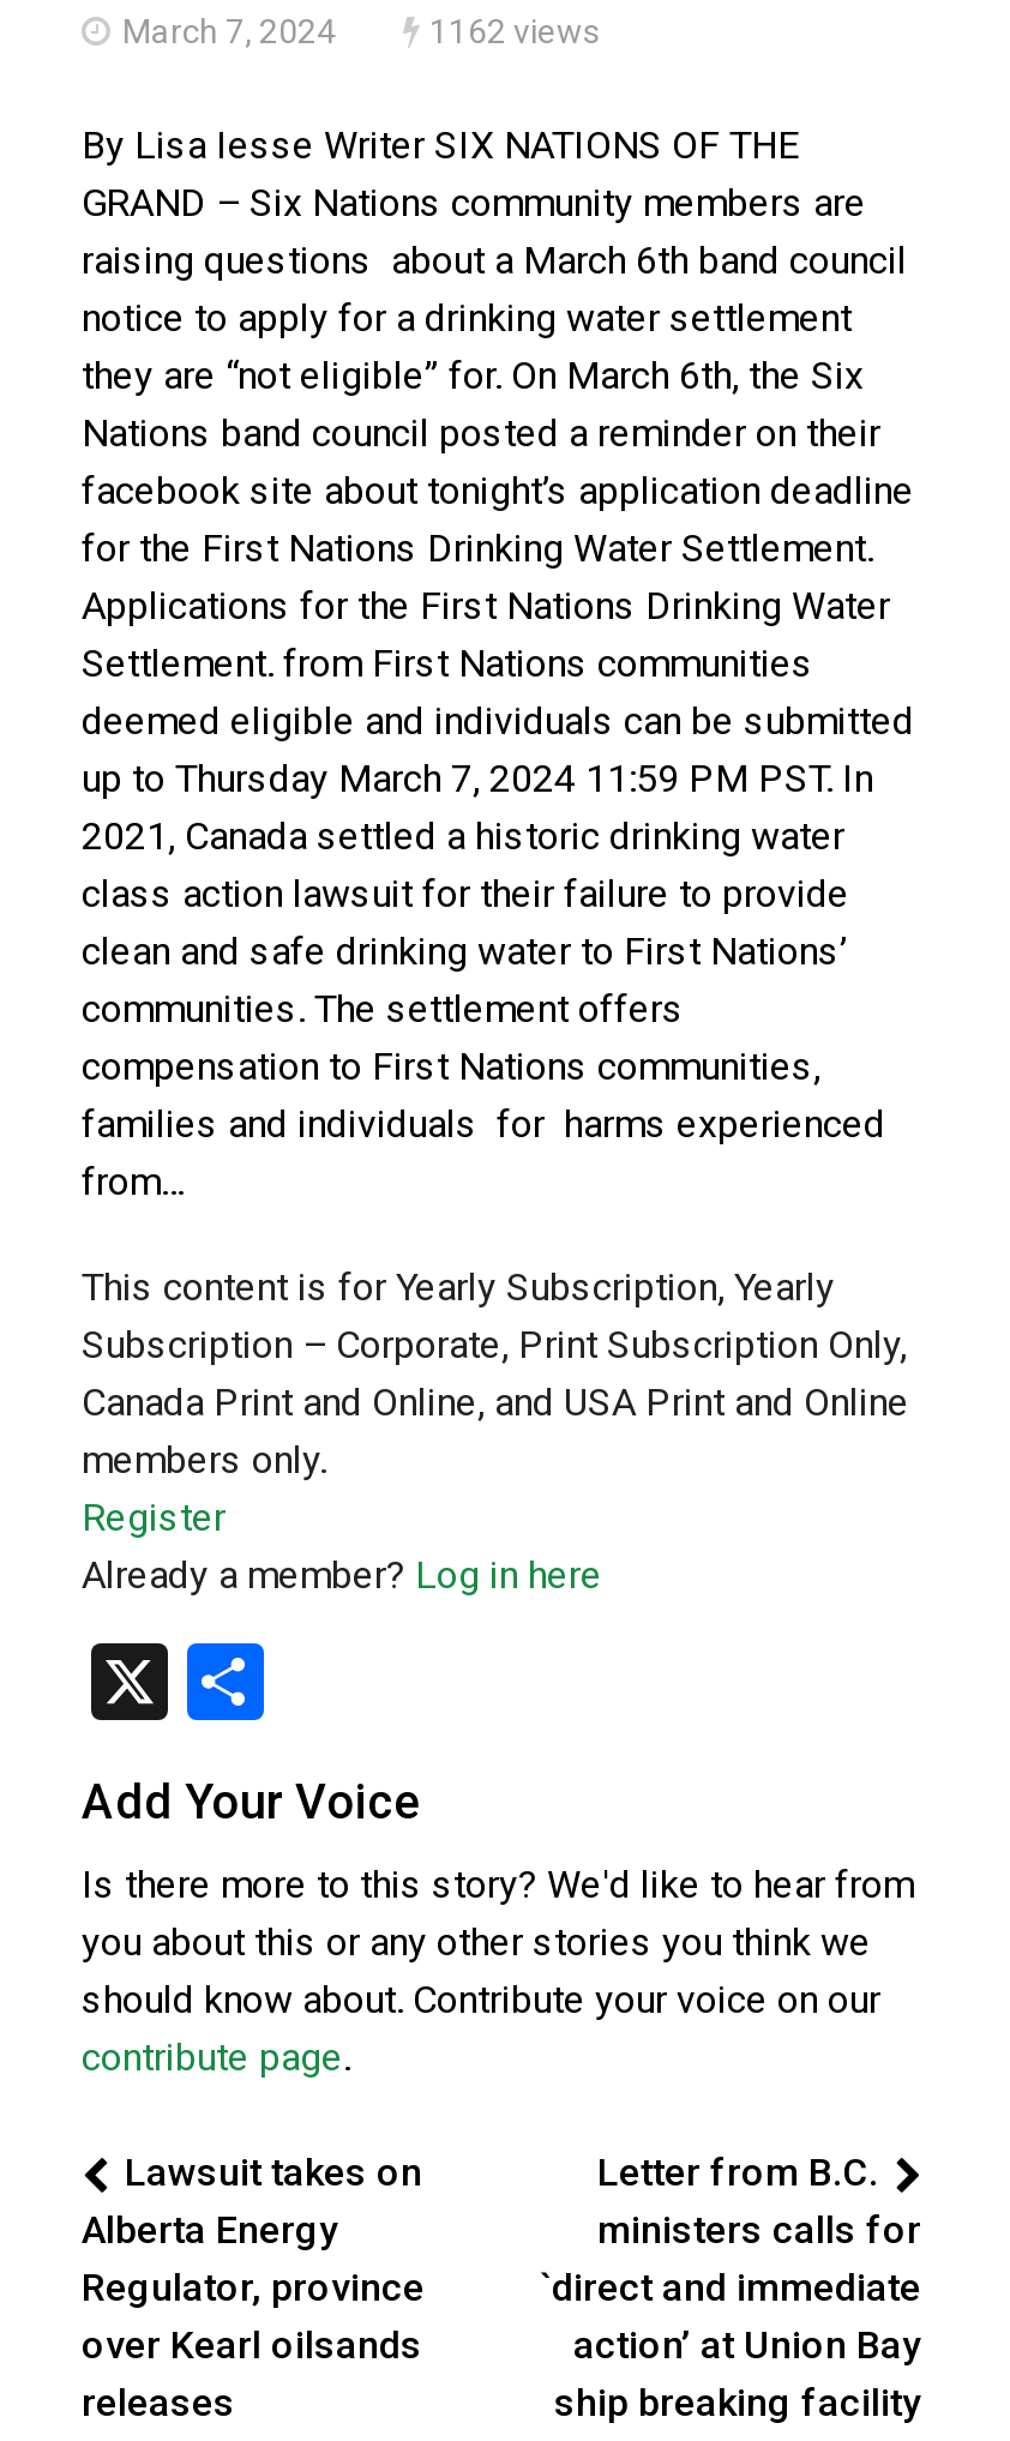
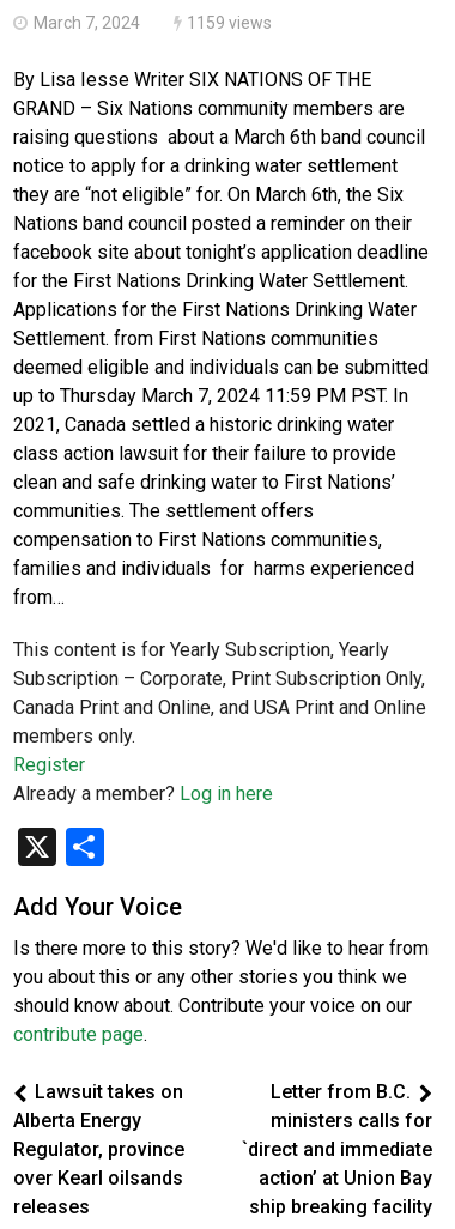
- 1162 views
+ 1159 views
